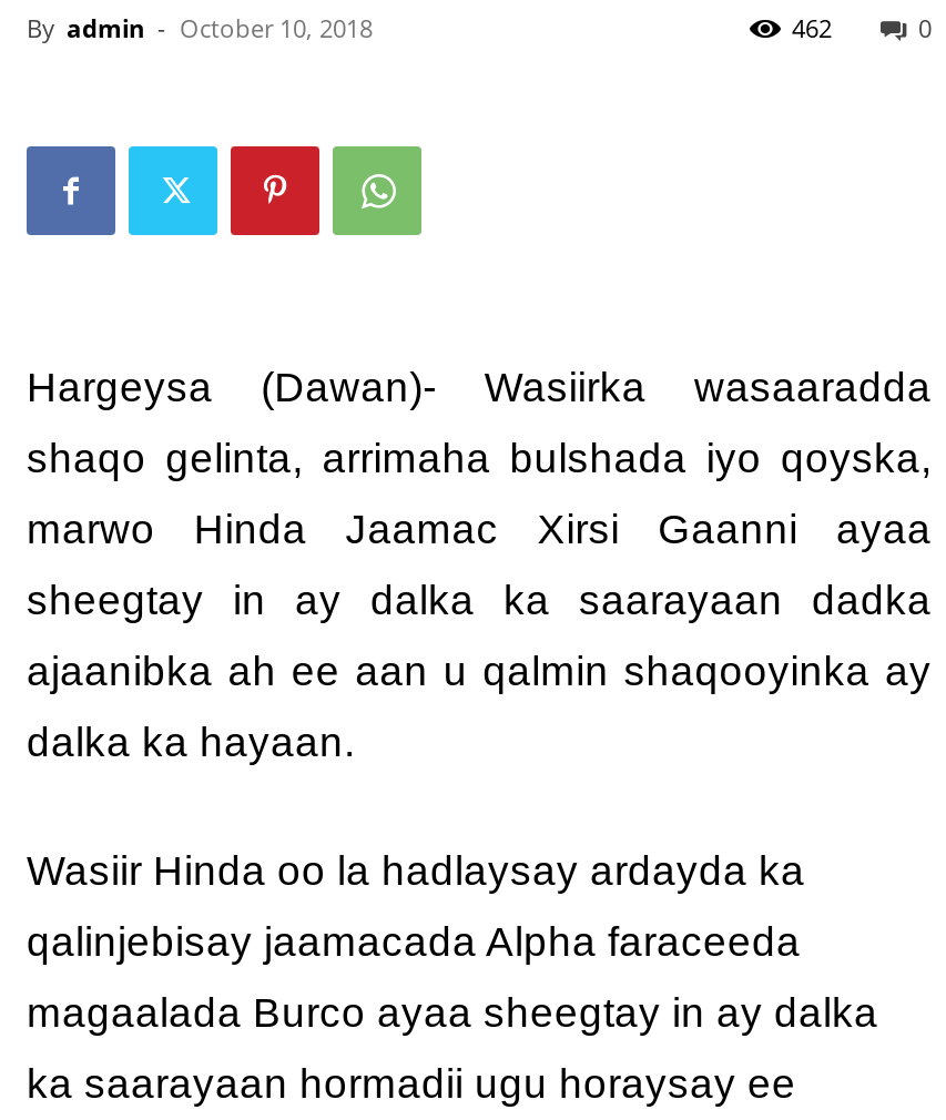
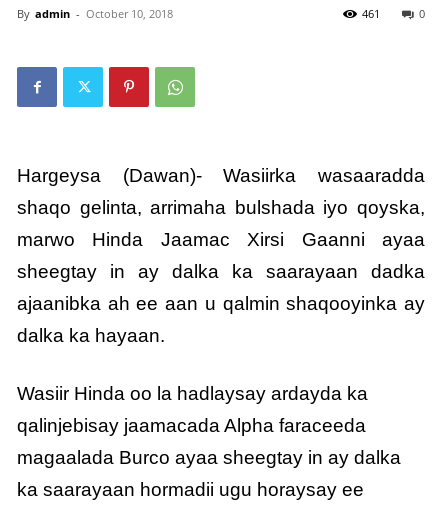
- 462
+ 461
